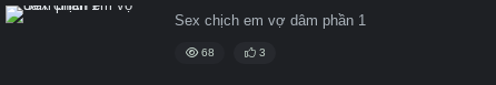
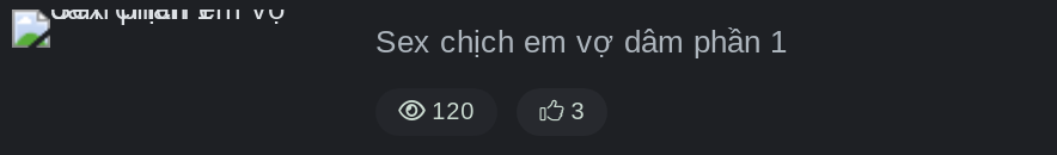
- 68
+ 120
